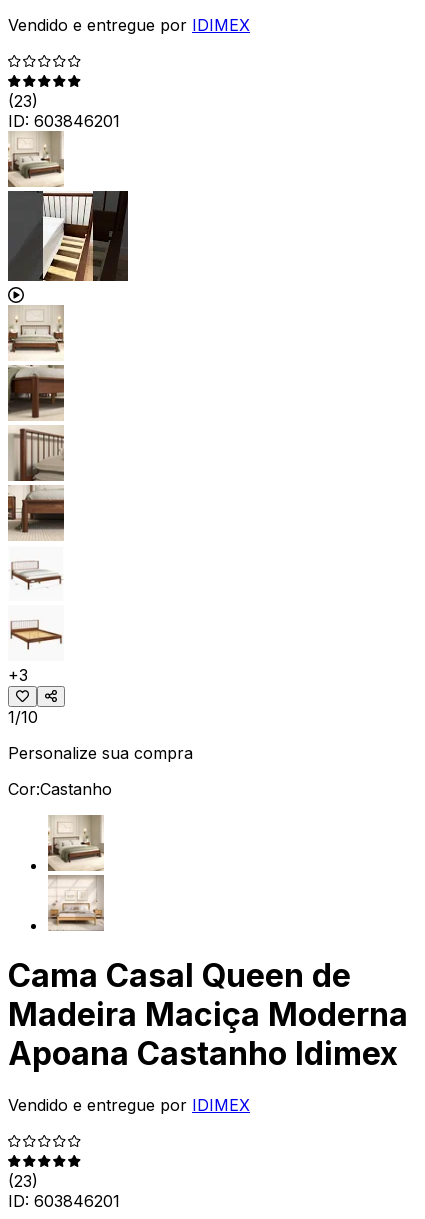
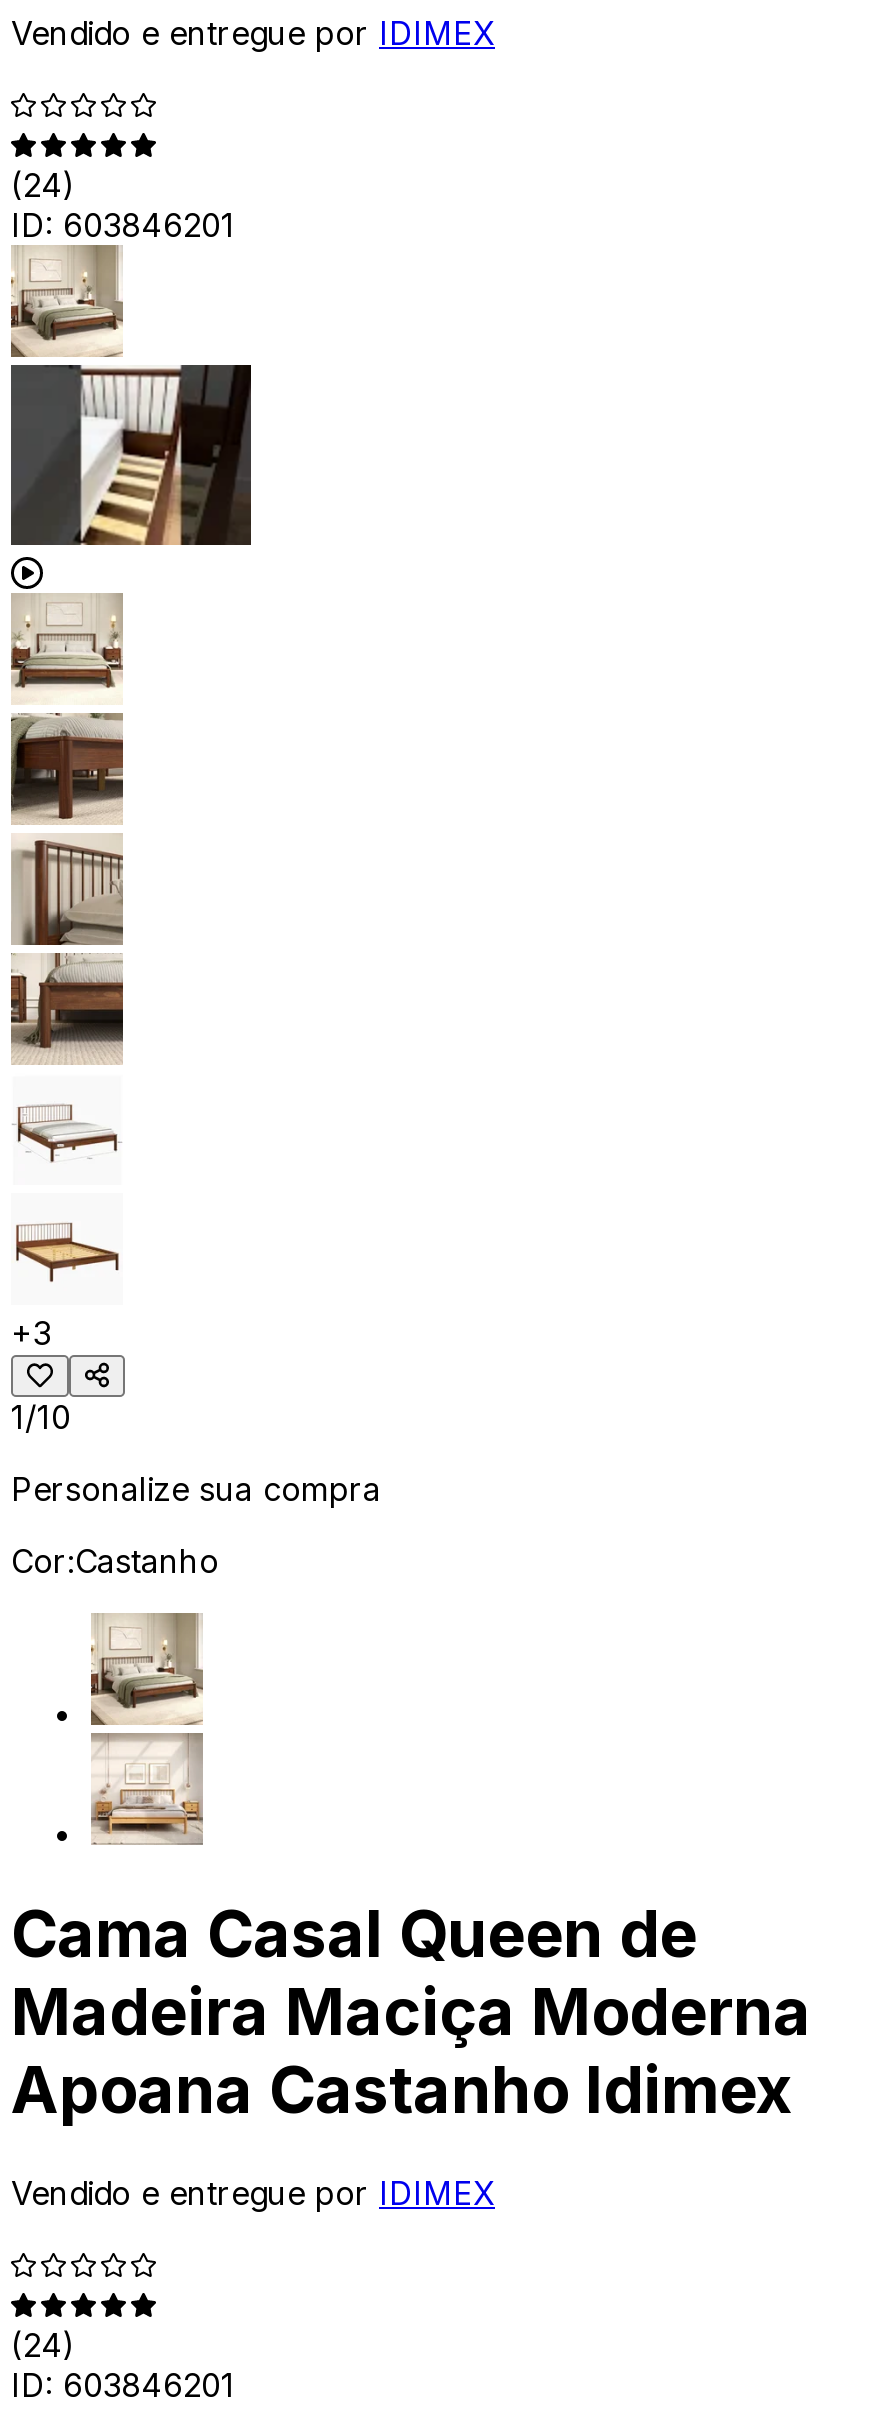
- (23)
+ (24)

- (23)
+ (24)
